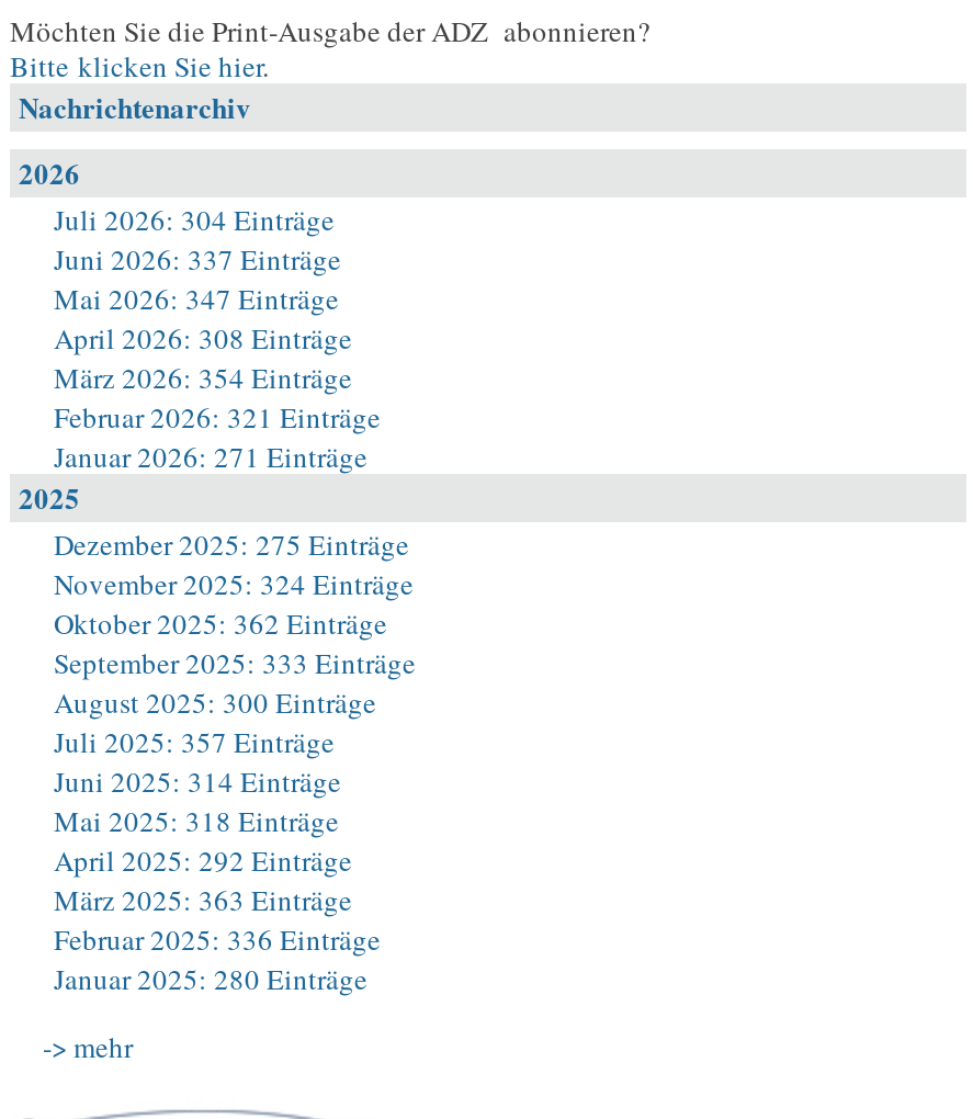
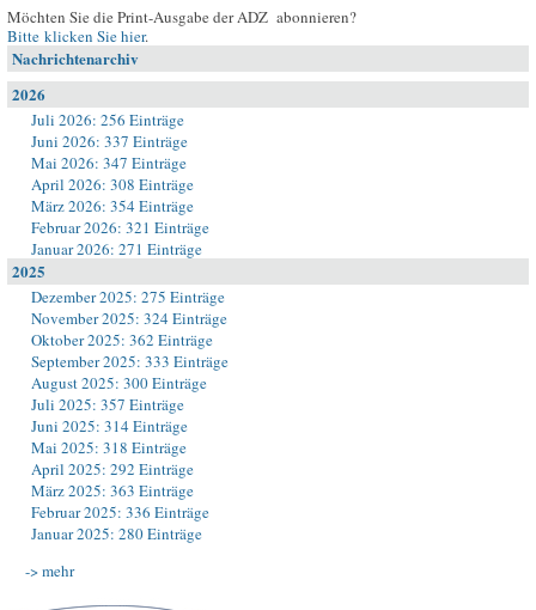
- Juli 2026: 304 Einträge
+ Juli 2026: 256 Einträge
